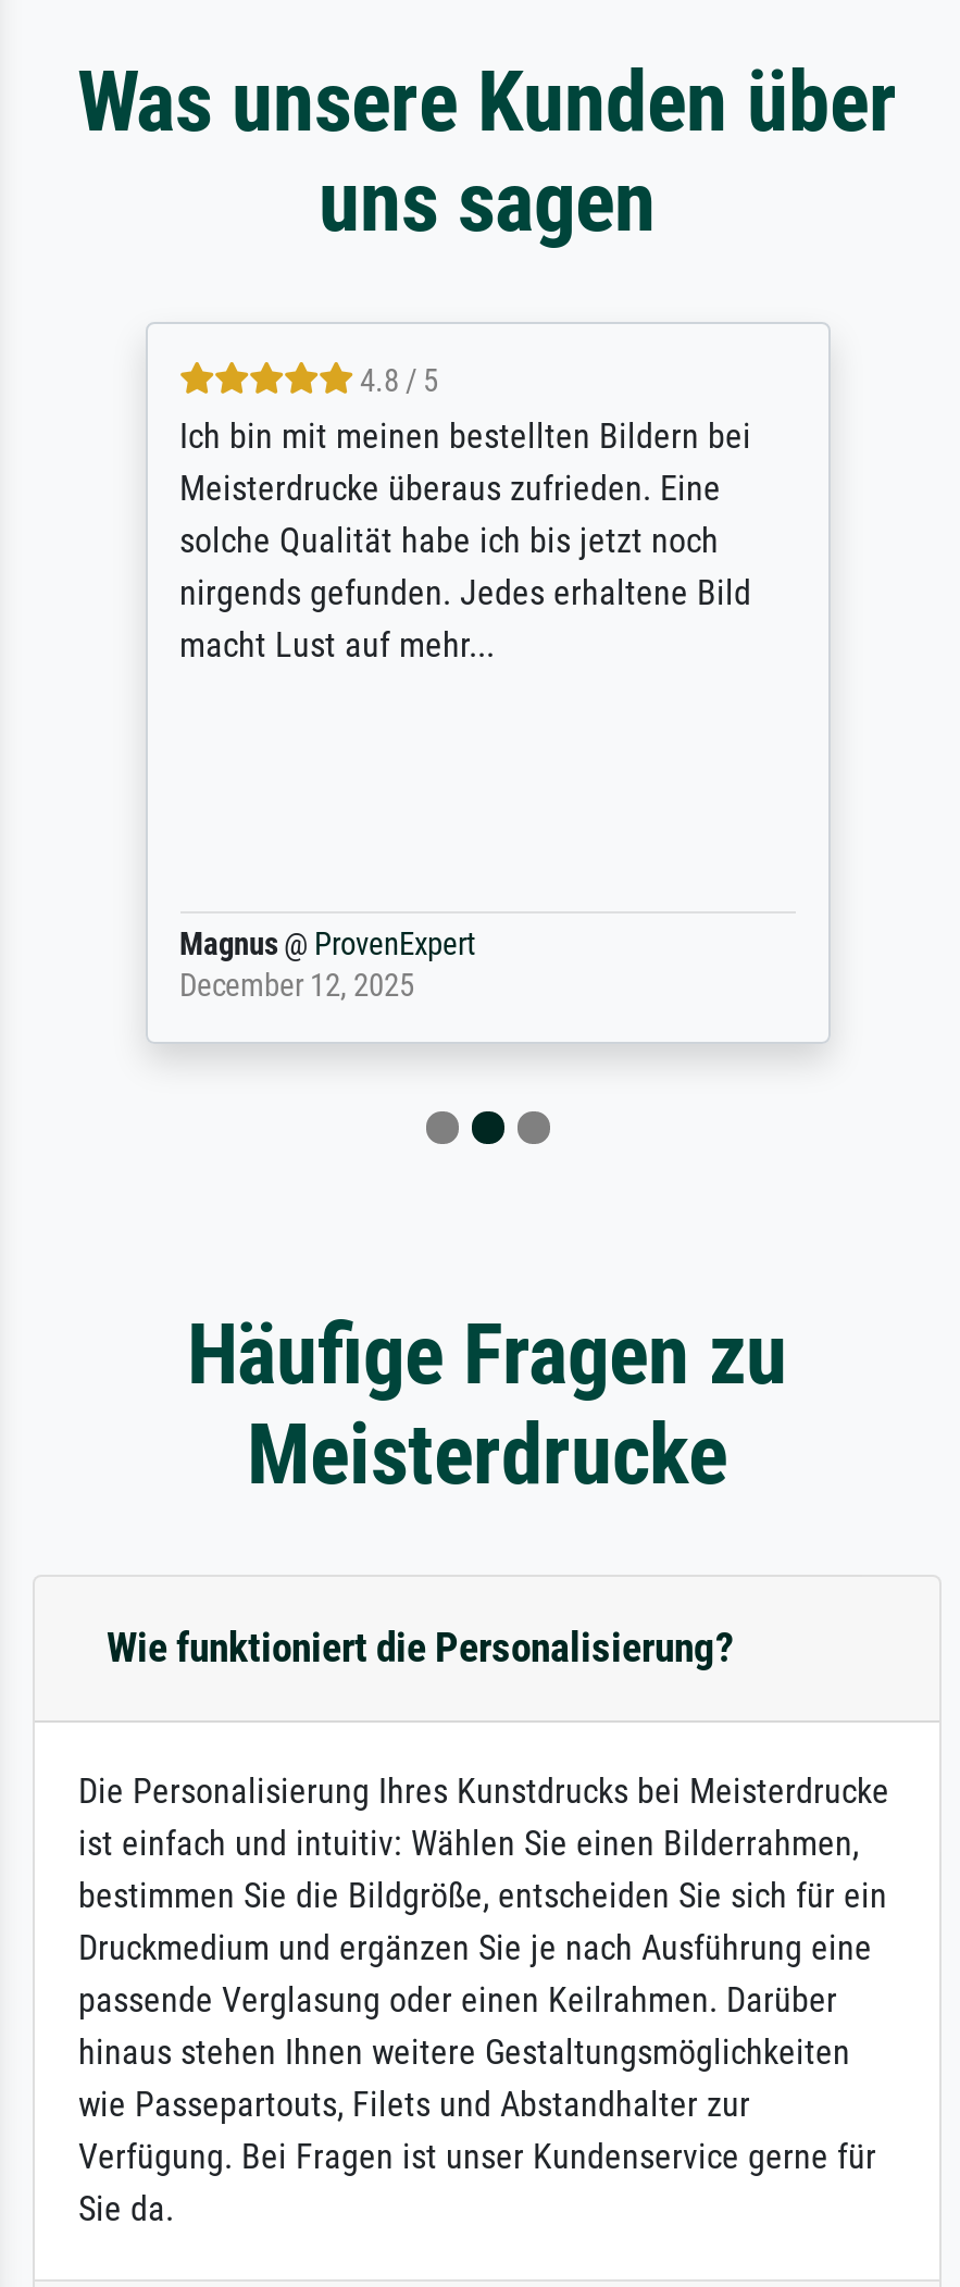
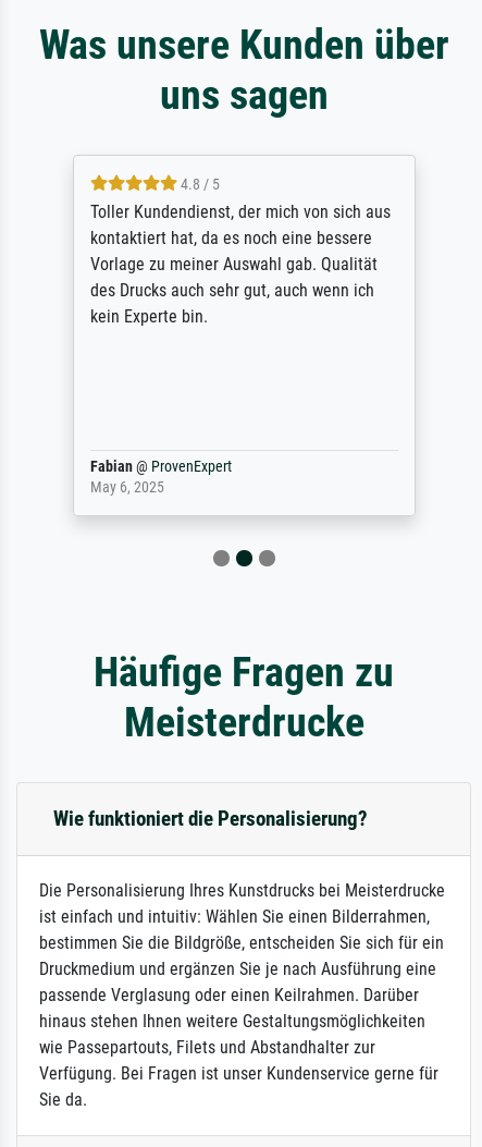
- Ich bin mit meinen bestellten Bildern bei
- Meisterdrucke überaus zufrieden. Eine
- solche Qualität habe ich bis jetzt noch
- nirgends gefunden. Jedes erhaltene Bild
- macht Lust auf mehr...
+ Toller Kundendienst, der mich von sich aus
+ kontaktiert hat, da es noch eine bessere
+ Vorlage zu meiner Auswahl gab. Qualität
+ des Drucks auch sehr gut, auch wenn ich
+ kein Experte bin.

- Magnus @ ProvenExpert
- December 12, 2025
+ Fabian @ ProvenExpert
+ May 6, 2025
